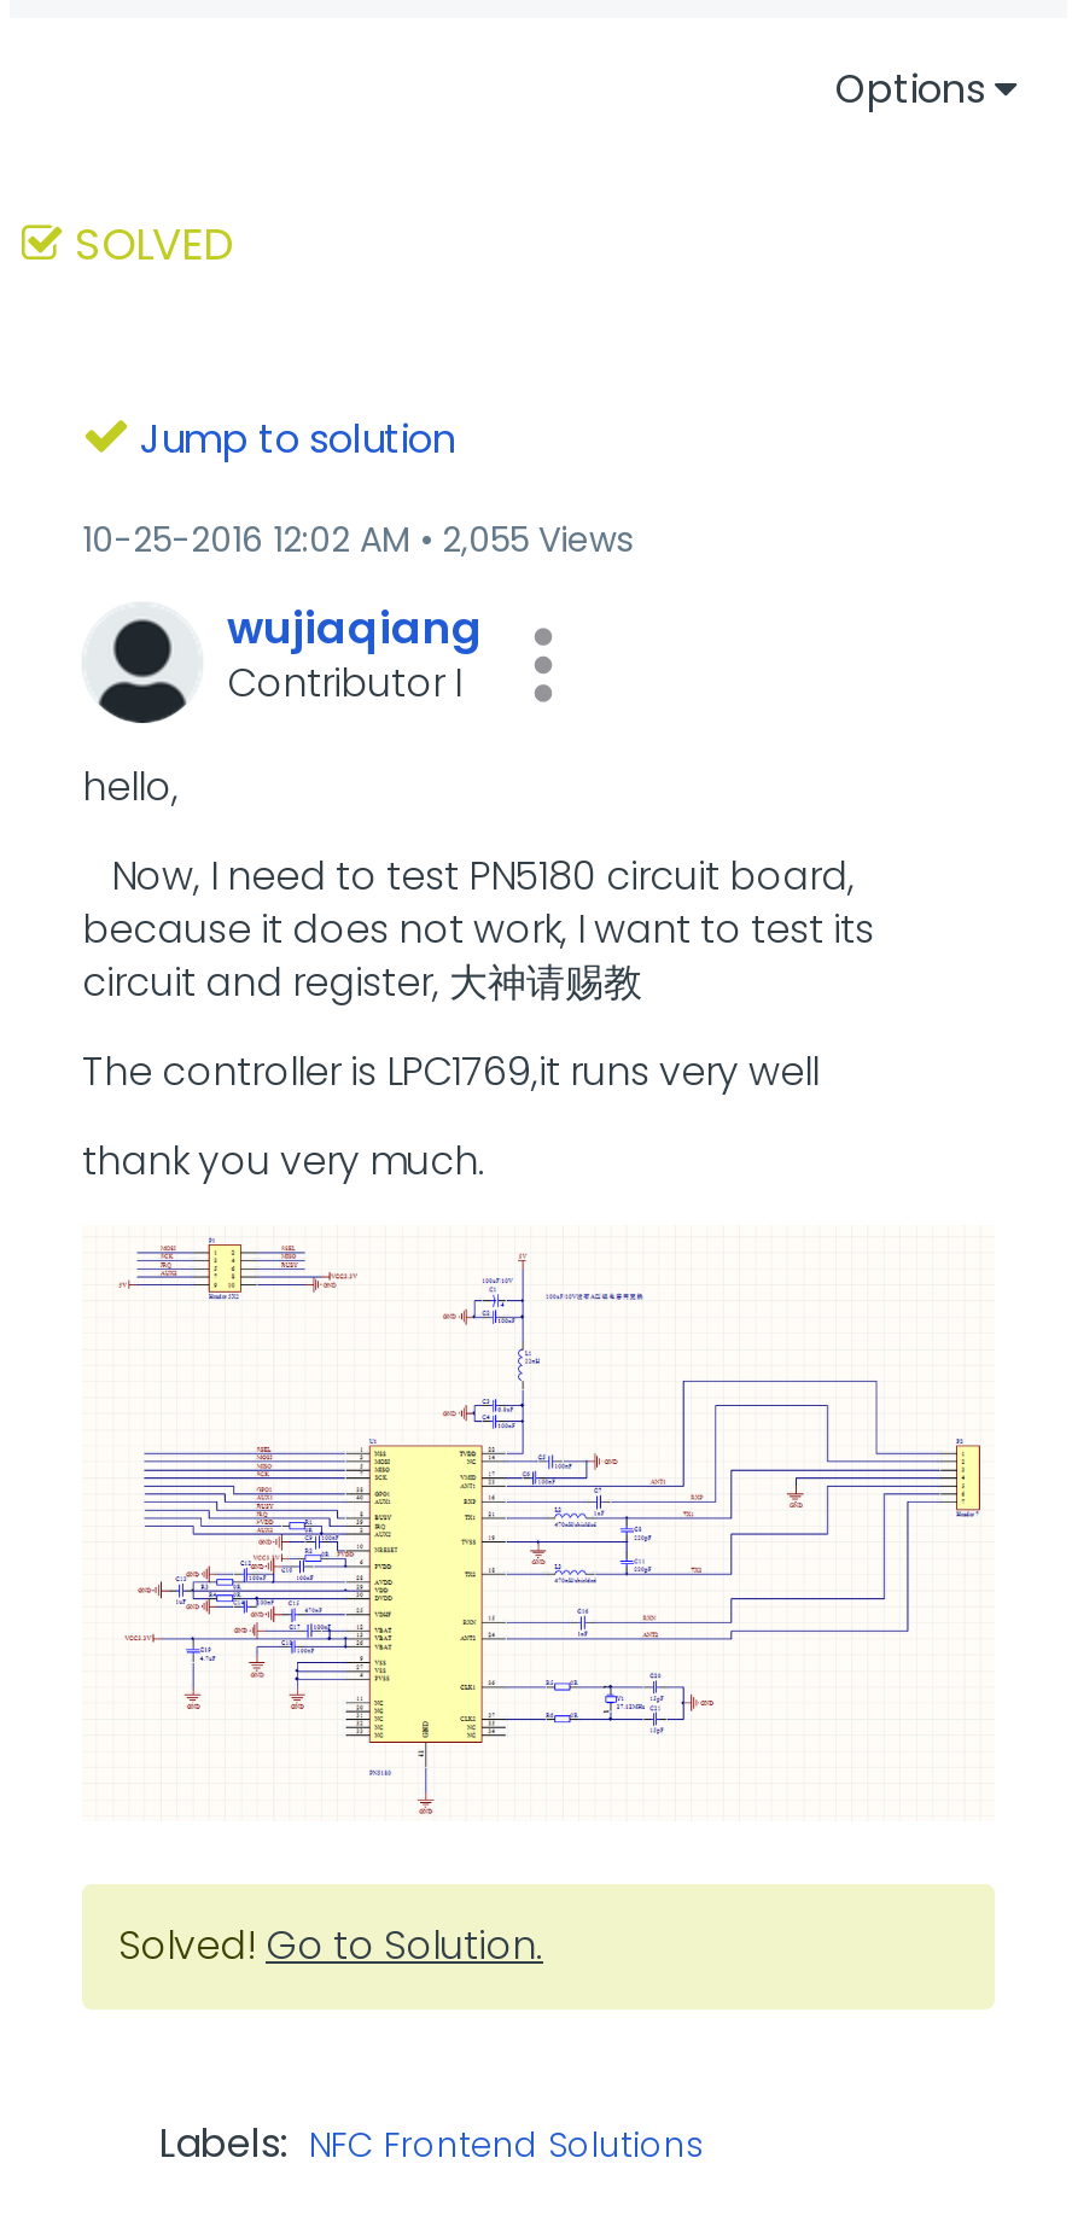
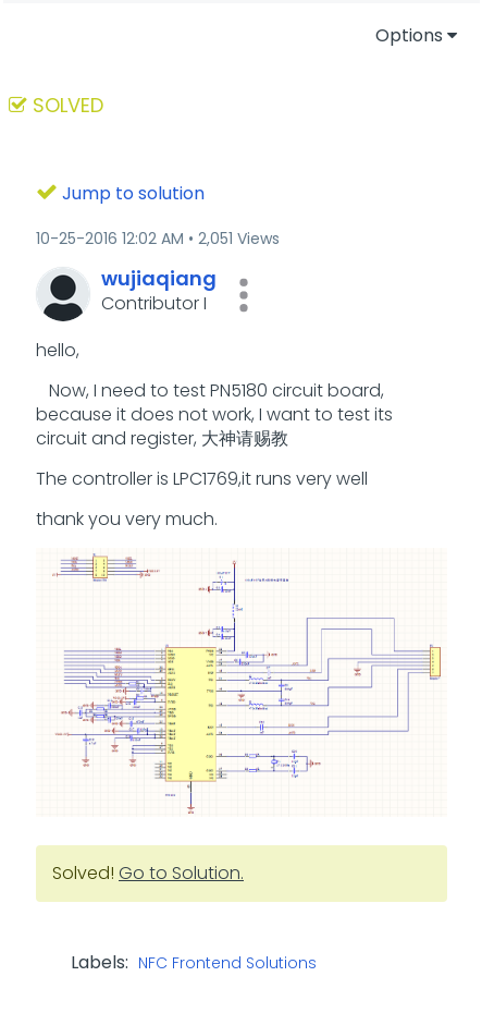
- 10-25-2016 12:02 AM 2,055 Views
+ 10-25-2016 12:02 AM 2,051 Views
